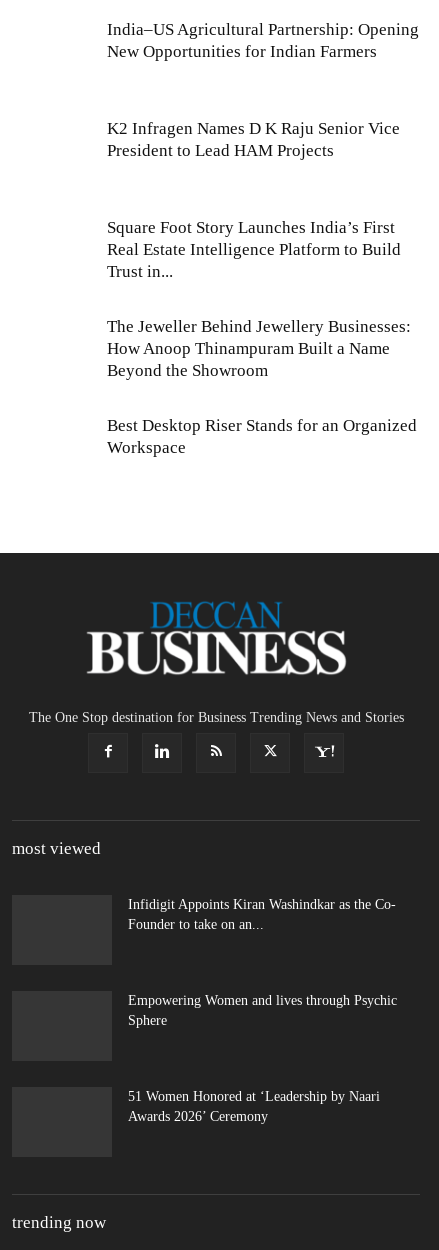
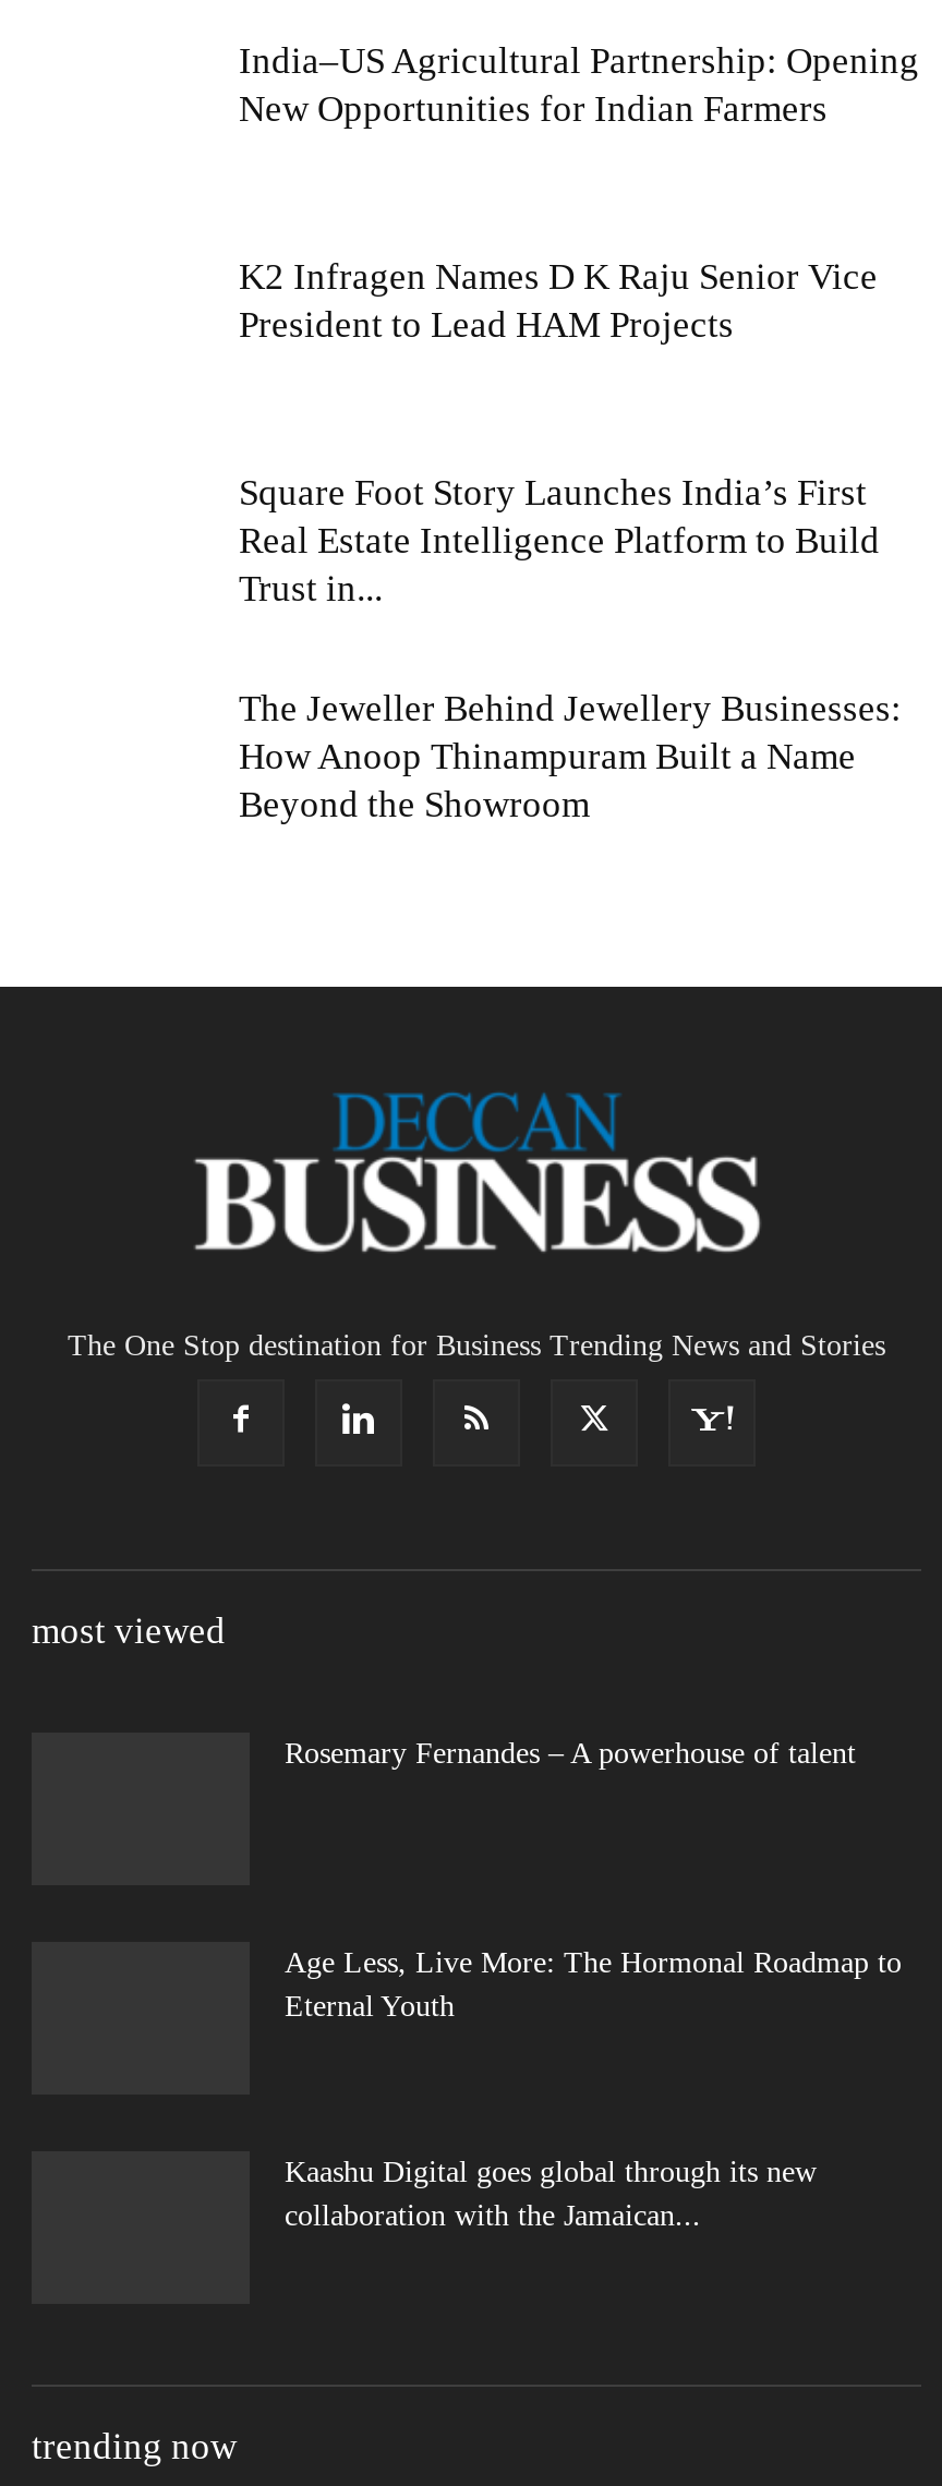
- Best Desktop Riser Stands for an Organized
- Workspace

- Infidigit Appoints Kiran Washindkar as the Co-
- Founder to take on an...
+ Rosemary Fernandes – A powerhouse of talent

- Empowering Women and lives through Psychic
- Sphere
+ Age Less, Live More: The Hormonal Roadmap to
+ Eternal Youth

- 51 Women Honored at ‘Leadership by Naari
- Awards 2026’ Ceremony
+ Kaashu Digital goes global through its new
+ collaboration with the Jamaican...
